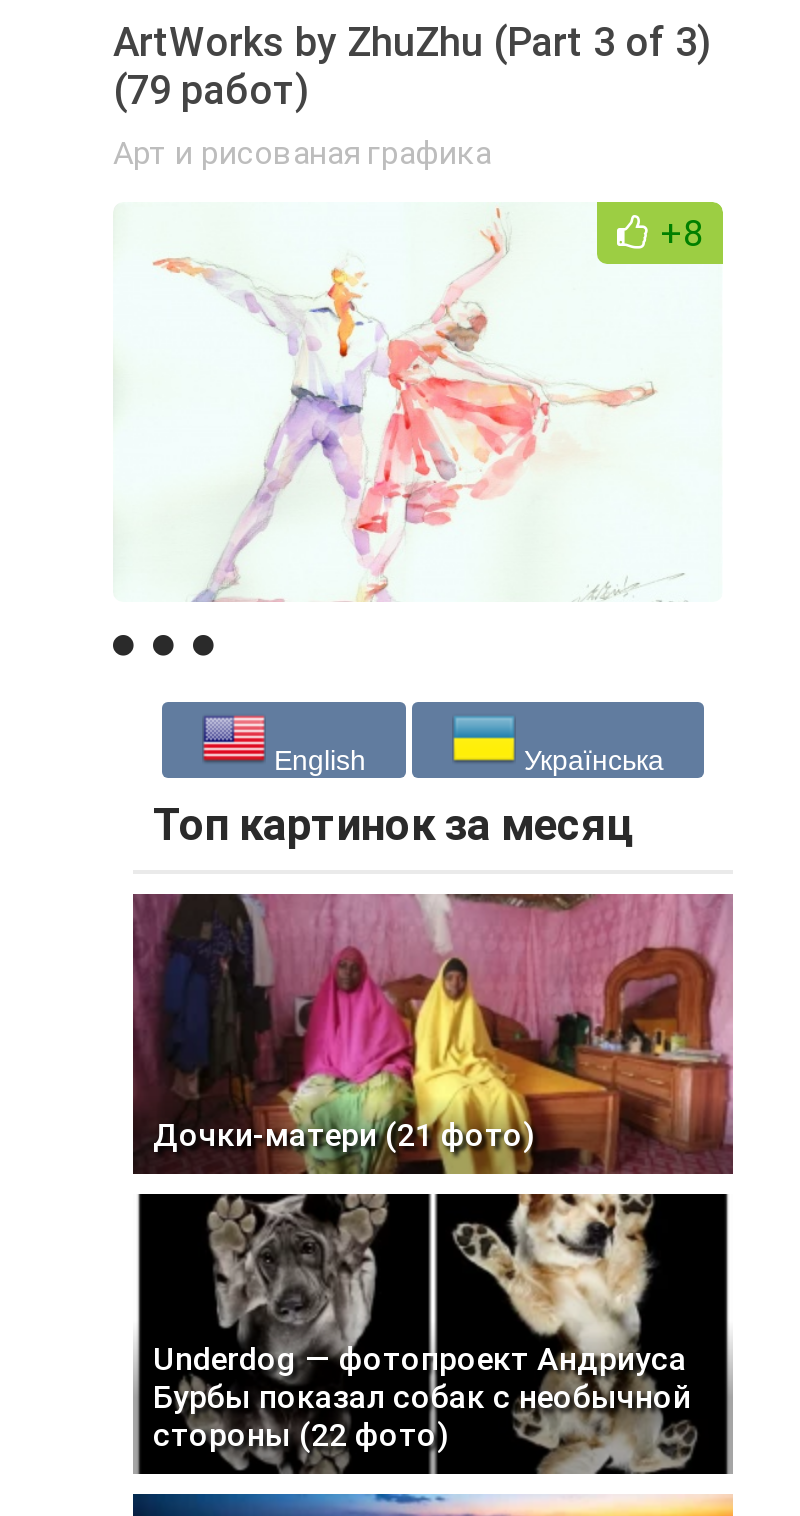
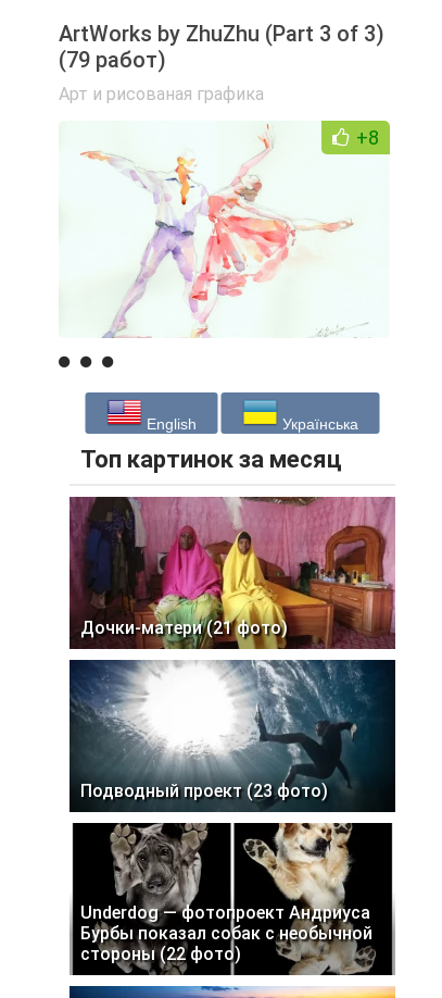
+ [image]
+ Подводный проект (23 фото)
